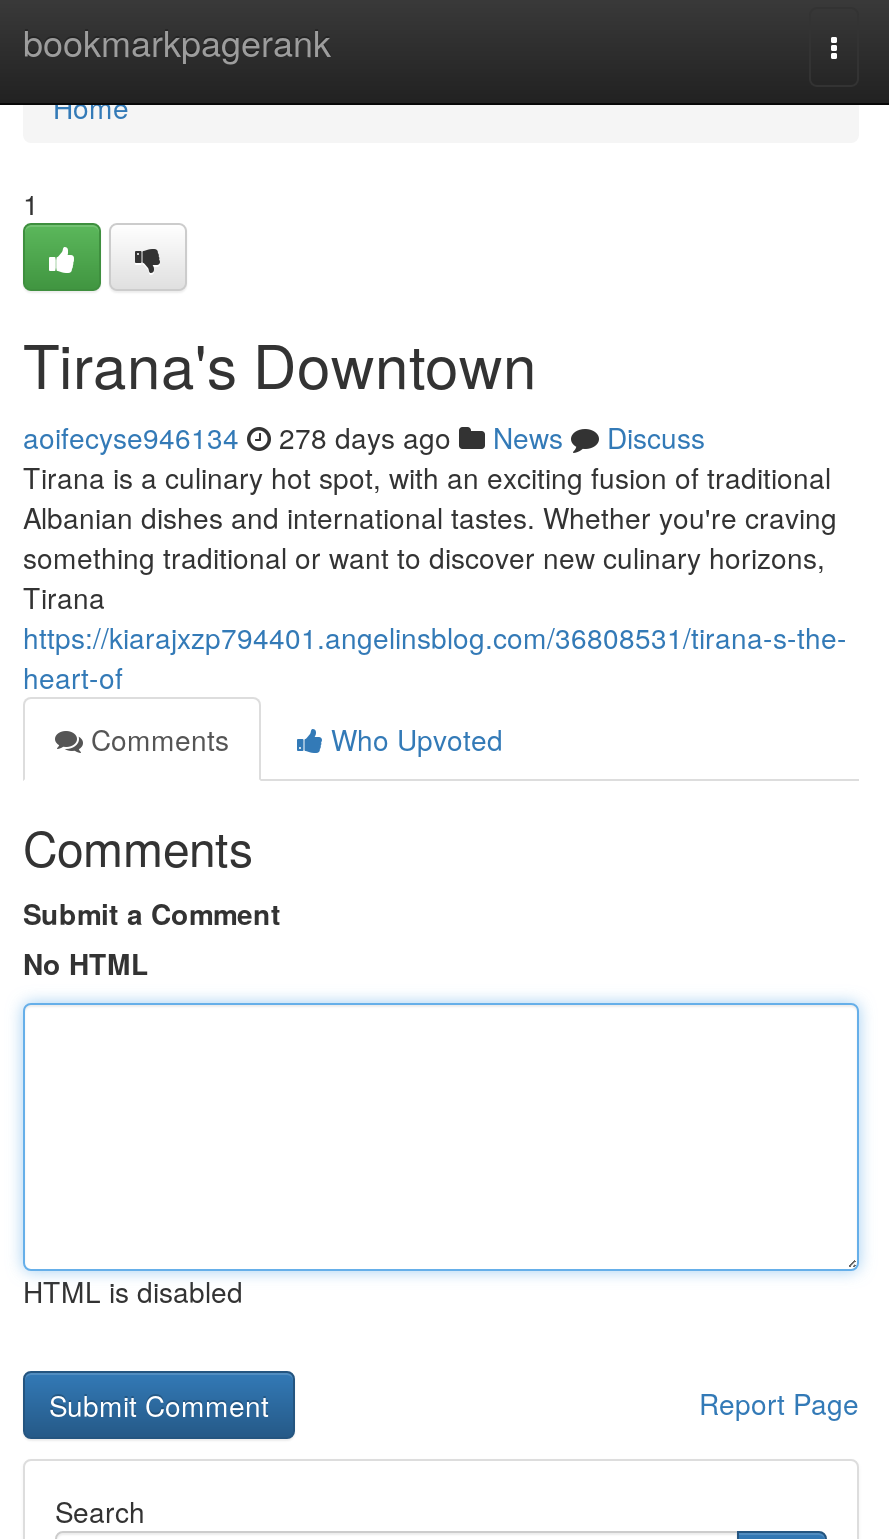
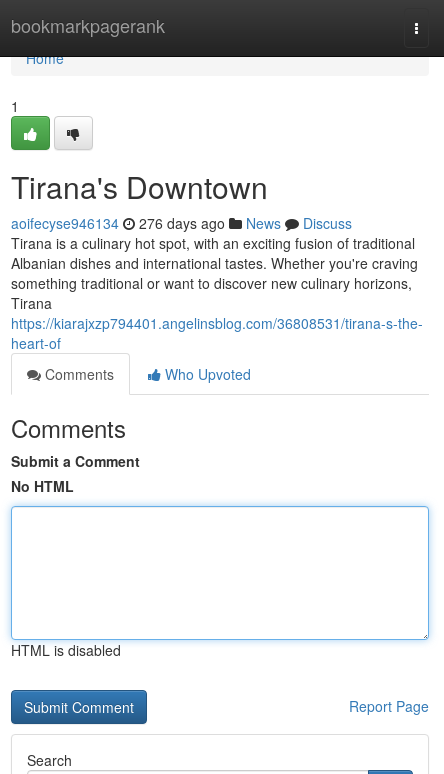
- aoifecyse946134 278 days ago News Discuss
+ aoifecyse946134 276 days ago News Discuss
